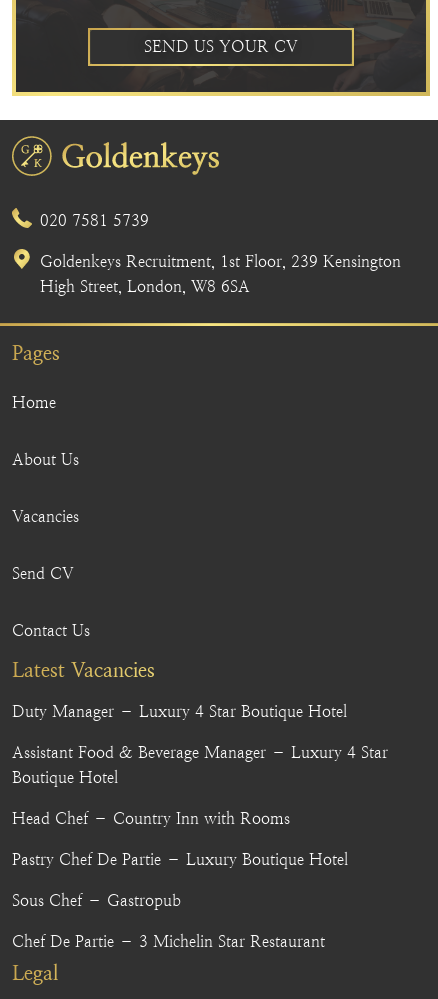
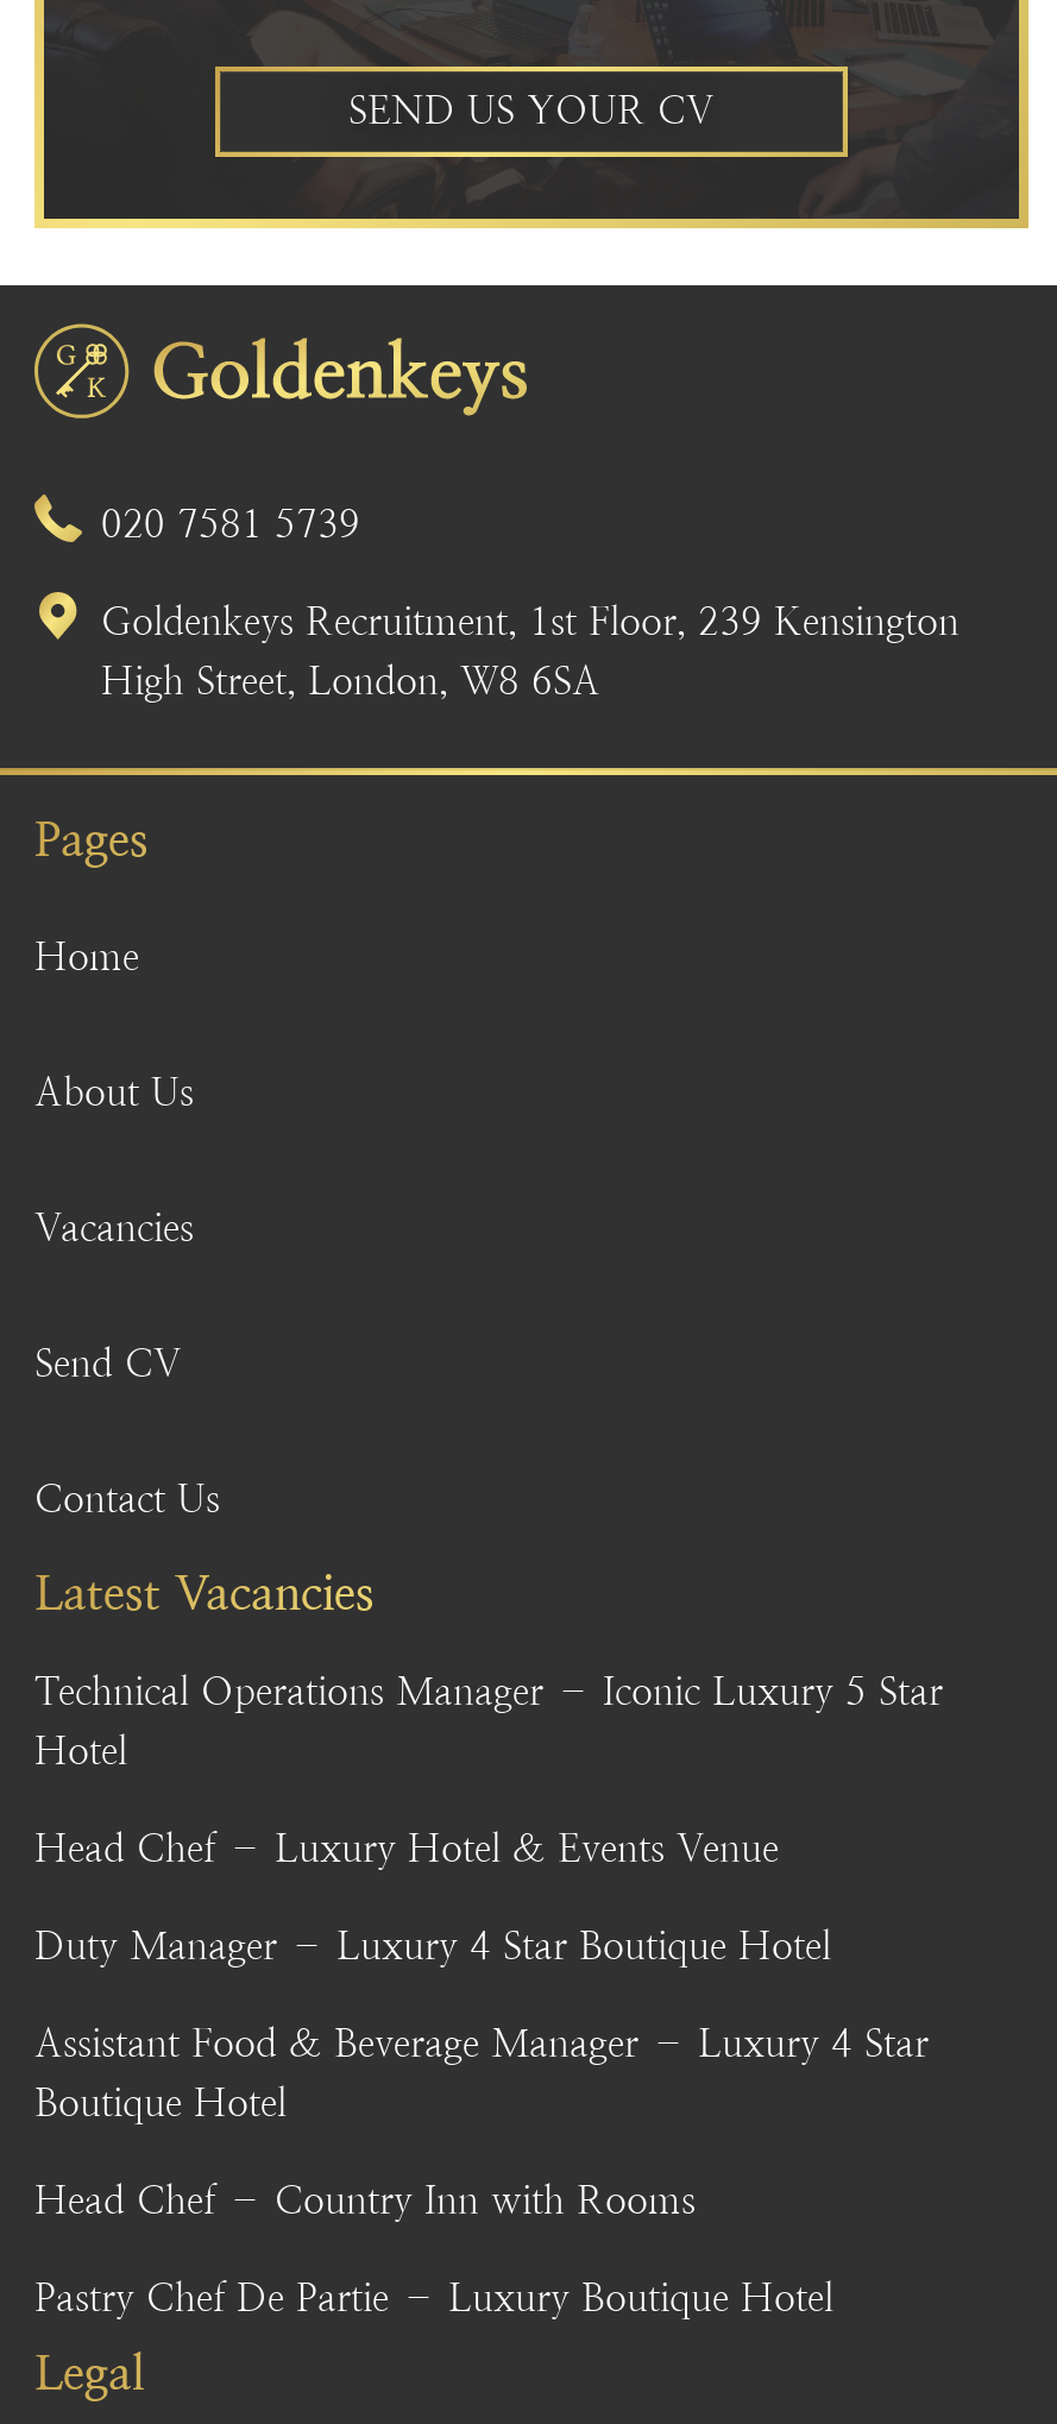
+ Technical Operations Manager – Iconic Luxury 5 Star
+ Hotel
+ Head Chef – Luxury Hotel & Events Venue

moved down: Duty Manager – Luxury 4 Star Boutique Hotel | Assistant Food & Beverage Manager – Luxury 4 Star | Boutique Hotel | Head Chef – Country Inn with Rooms | Pastry Chef De Partie – Luxury Boutique Hotel

- Sous Chef – Gastropub
- Chef De Partie – 3 Michelin Star Restaurant
